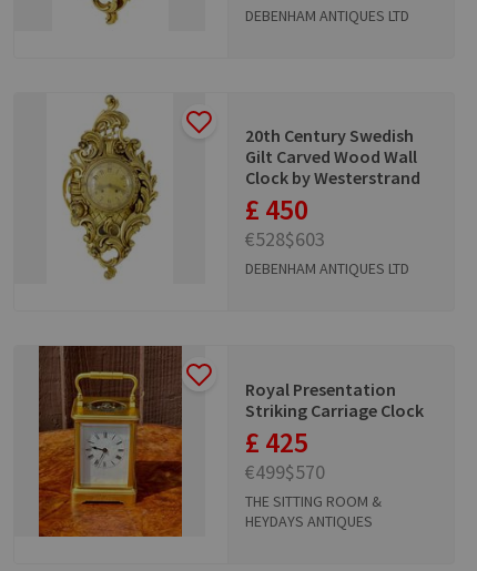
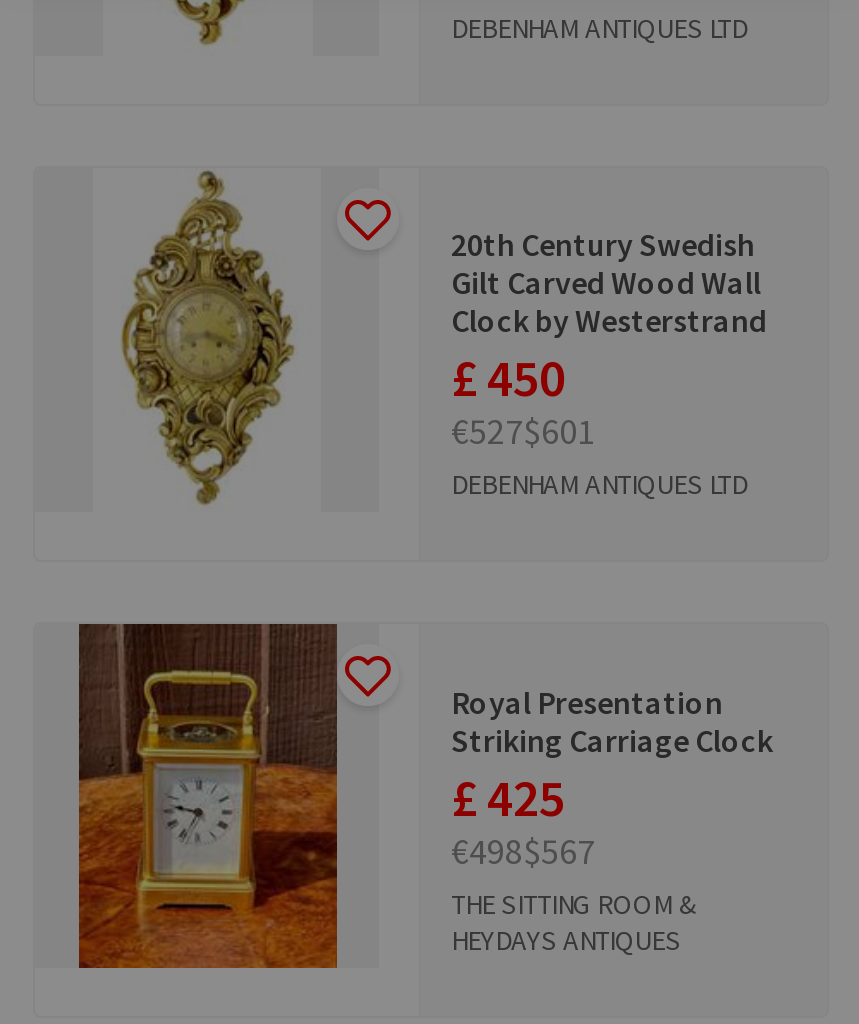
- €528$603
+ €527$601

- €499$570
+ €498$567
